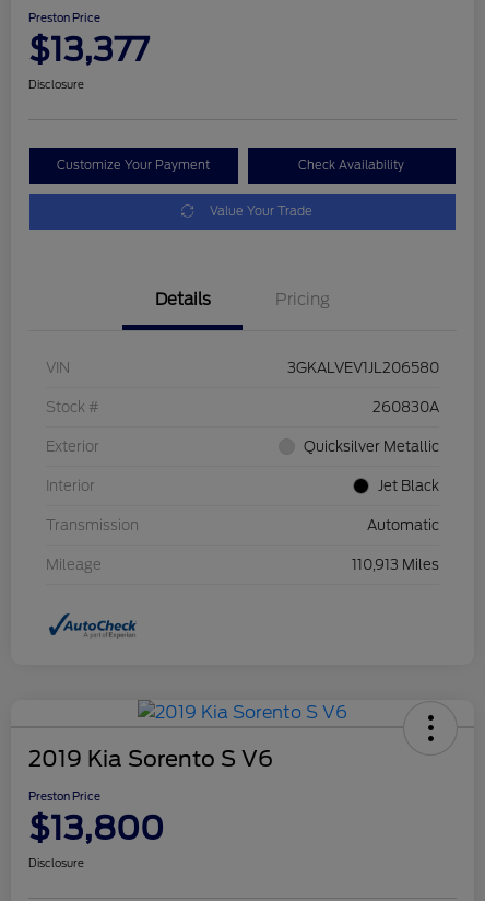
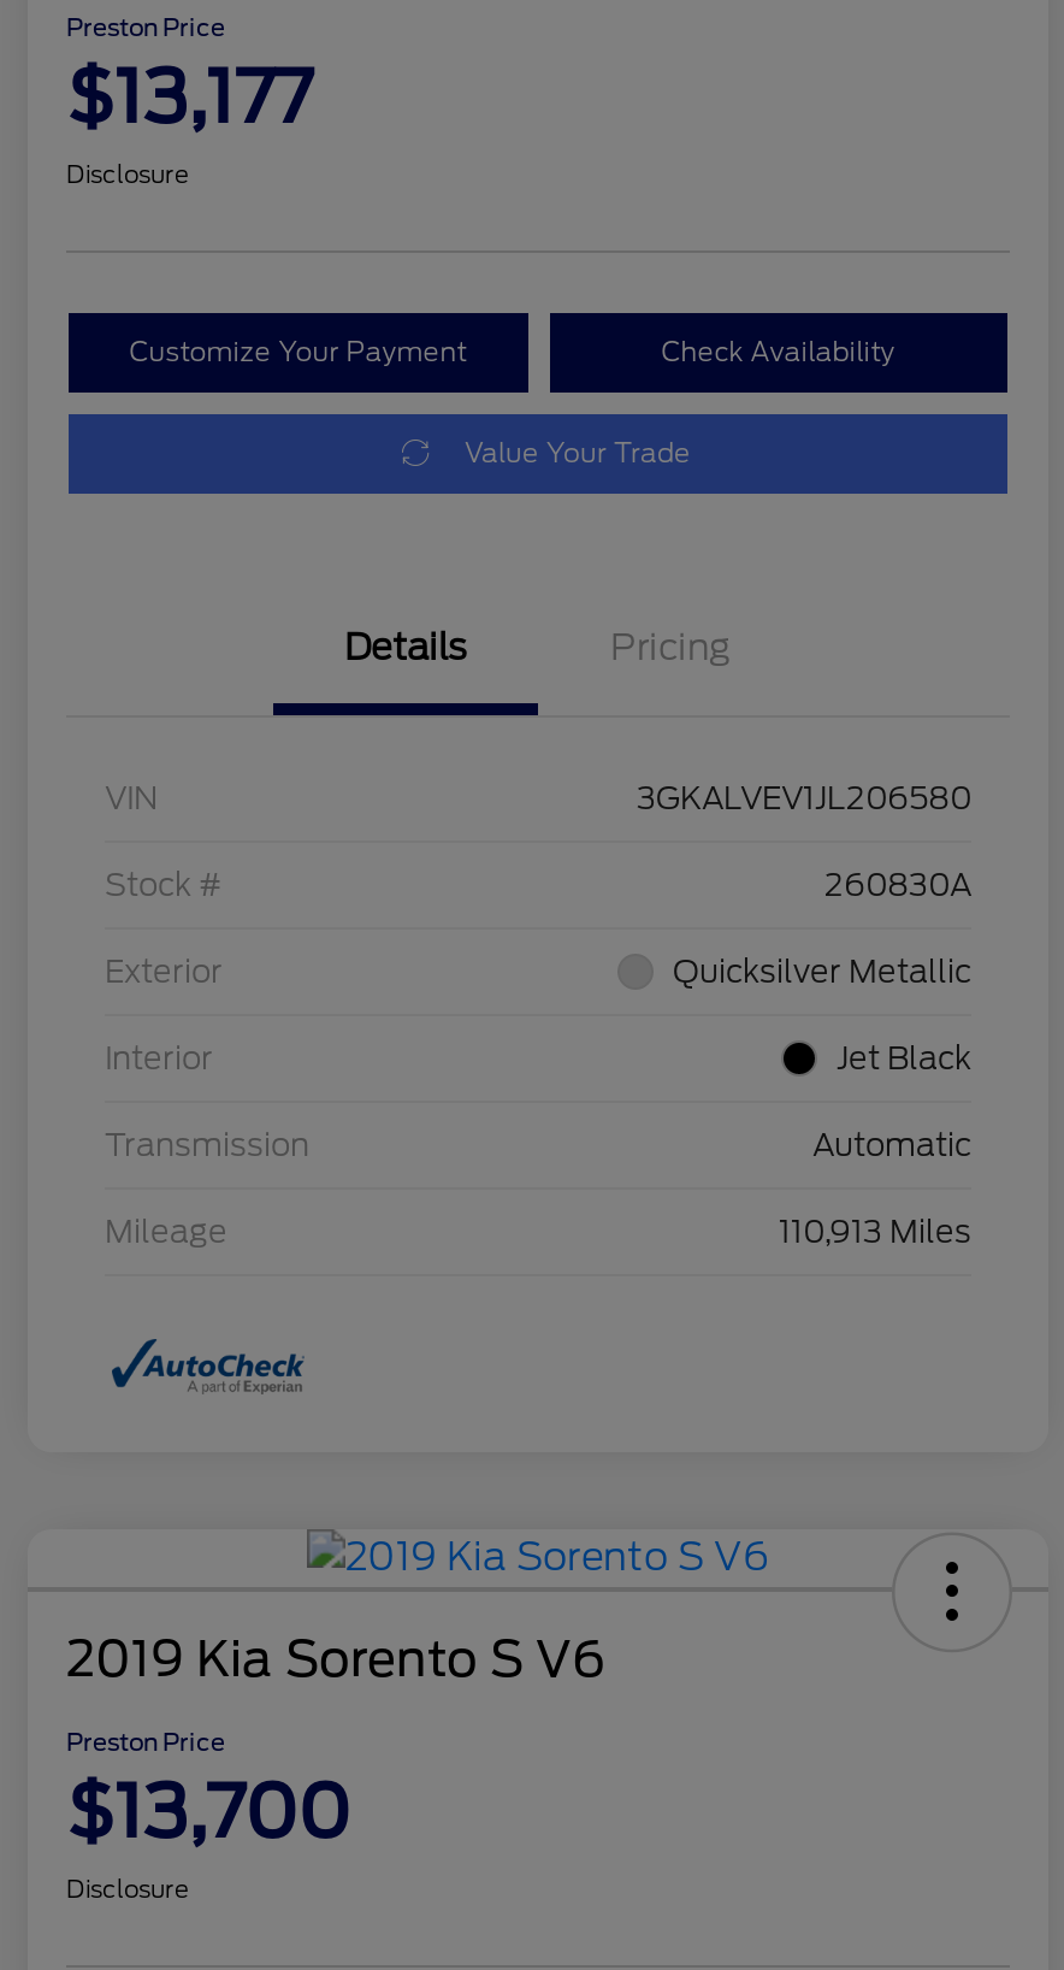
- $13,377
+ $13,177

- $13,800
+ $13,700
